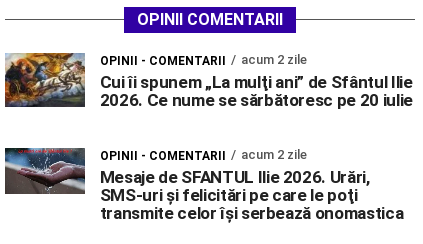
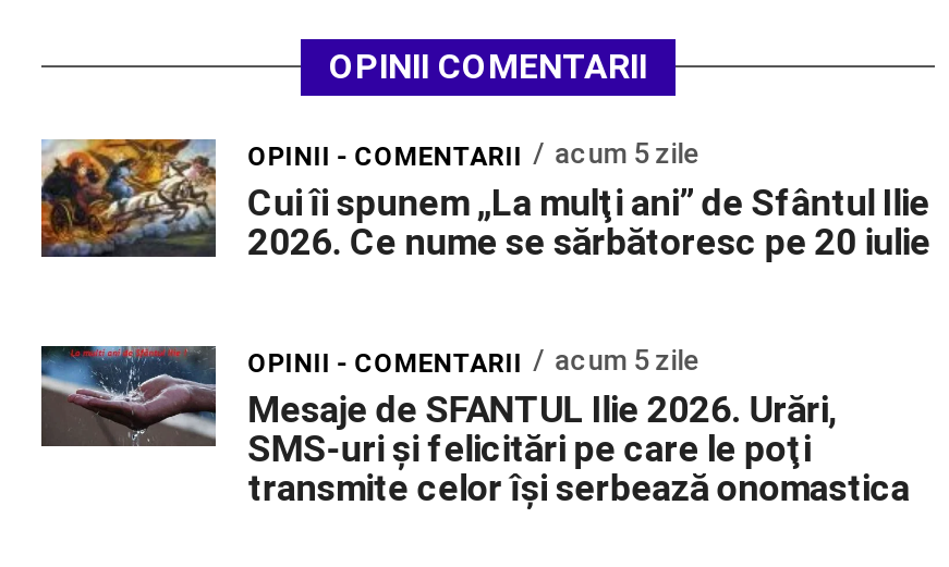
- OPINII - COMENTARII acum 2 zile
+ OPINII - COMENTARII acum 5 zile

- OPINII - COMENTARII acum 2 zile
+ OPINII - COMENTARII acum 5 zile
